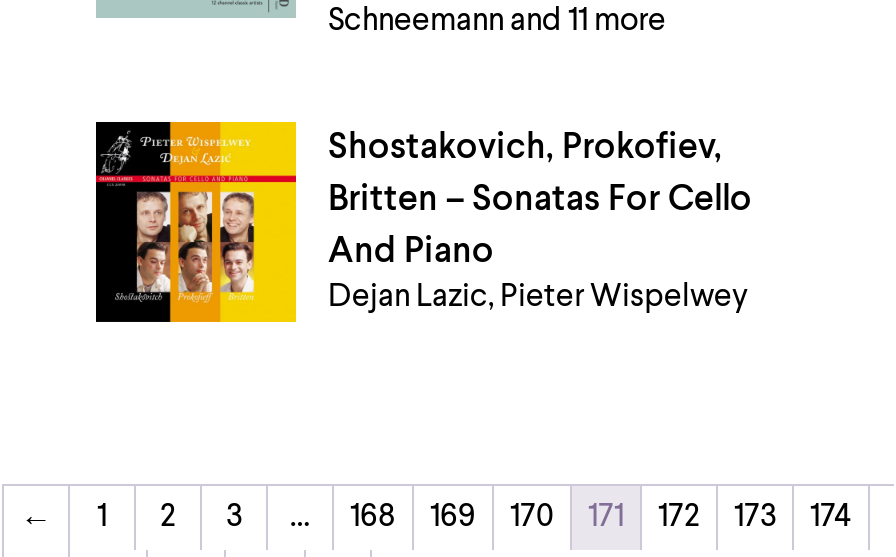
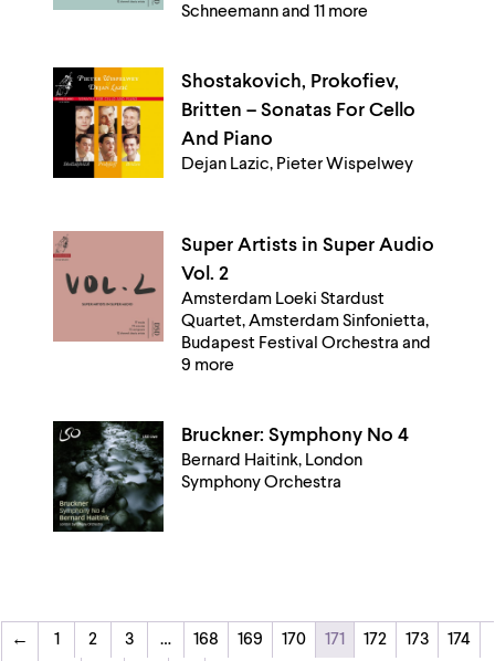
+ [image]
+ Super Artists in Super Audio
+ Vol. 2
+ Amsterdam Loeki Stardust
+ Quartet, Amsterdam Sinfonietta,
+ Budapest Festival Orchestra and
+ 9 more

+ [image]
+ Bruckner: Symphony No 4
+ Bernard Haitink, London
+ Symphony Orchestra
